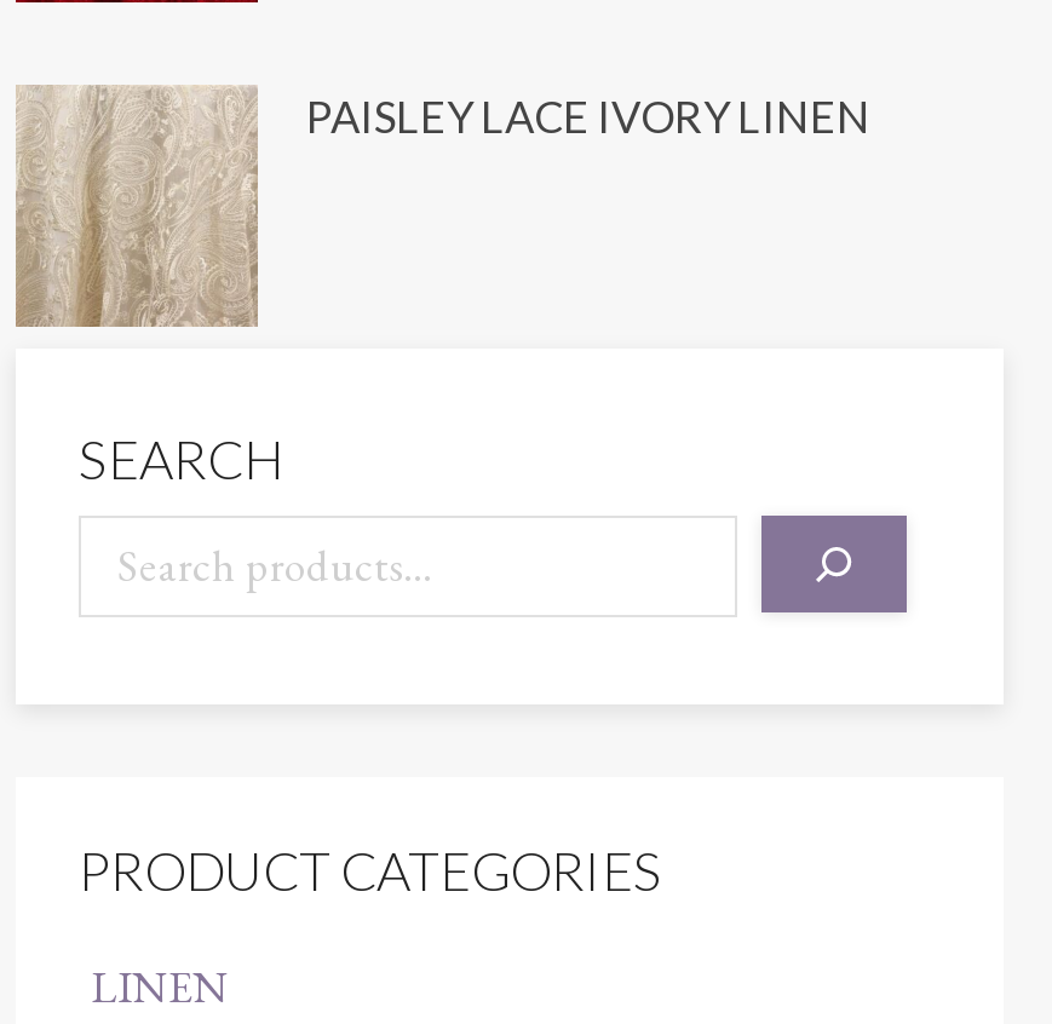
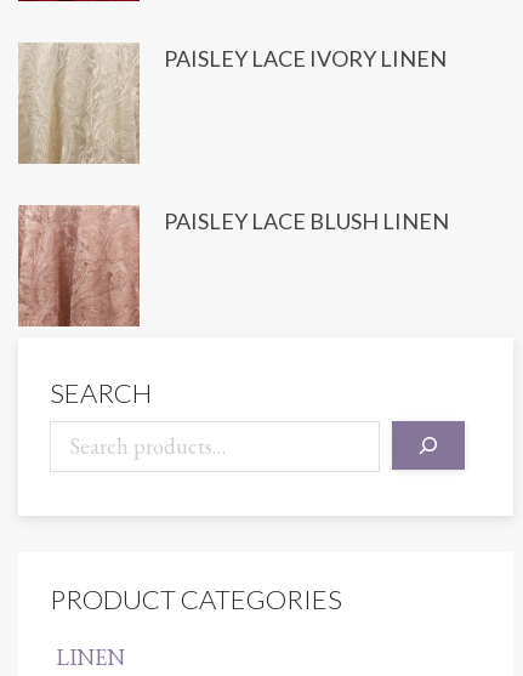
+ [image]
+ PAISLEY LACE BLUSH LINEN
